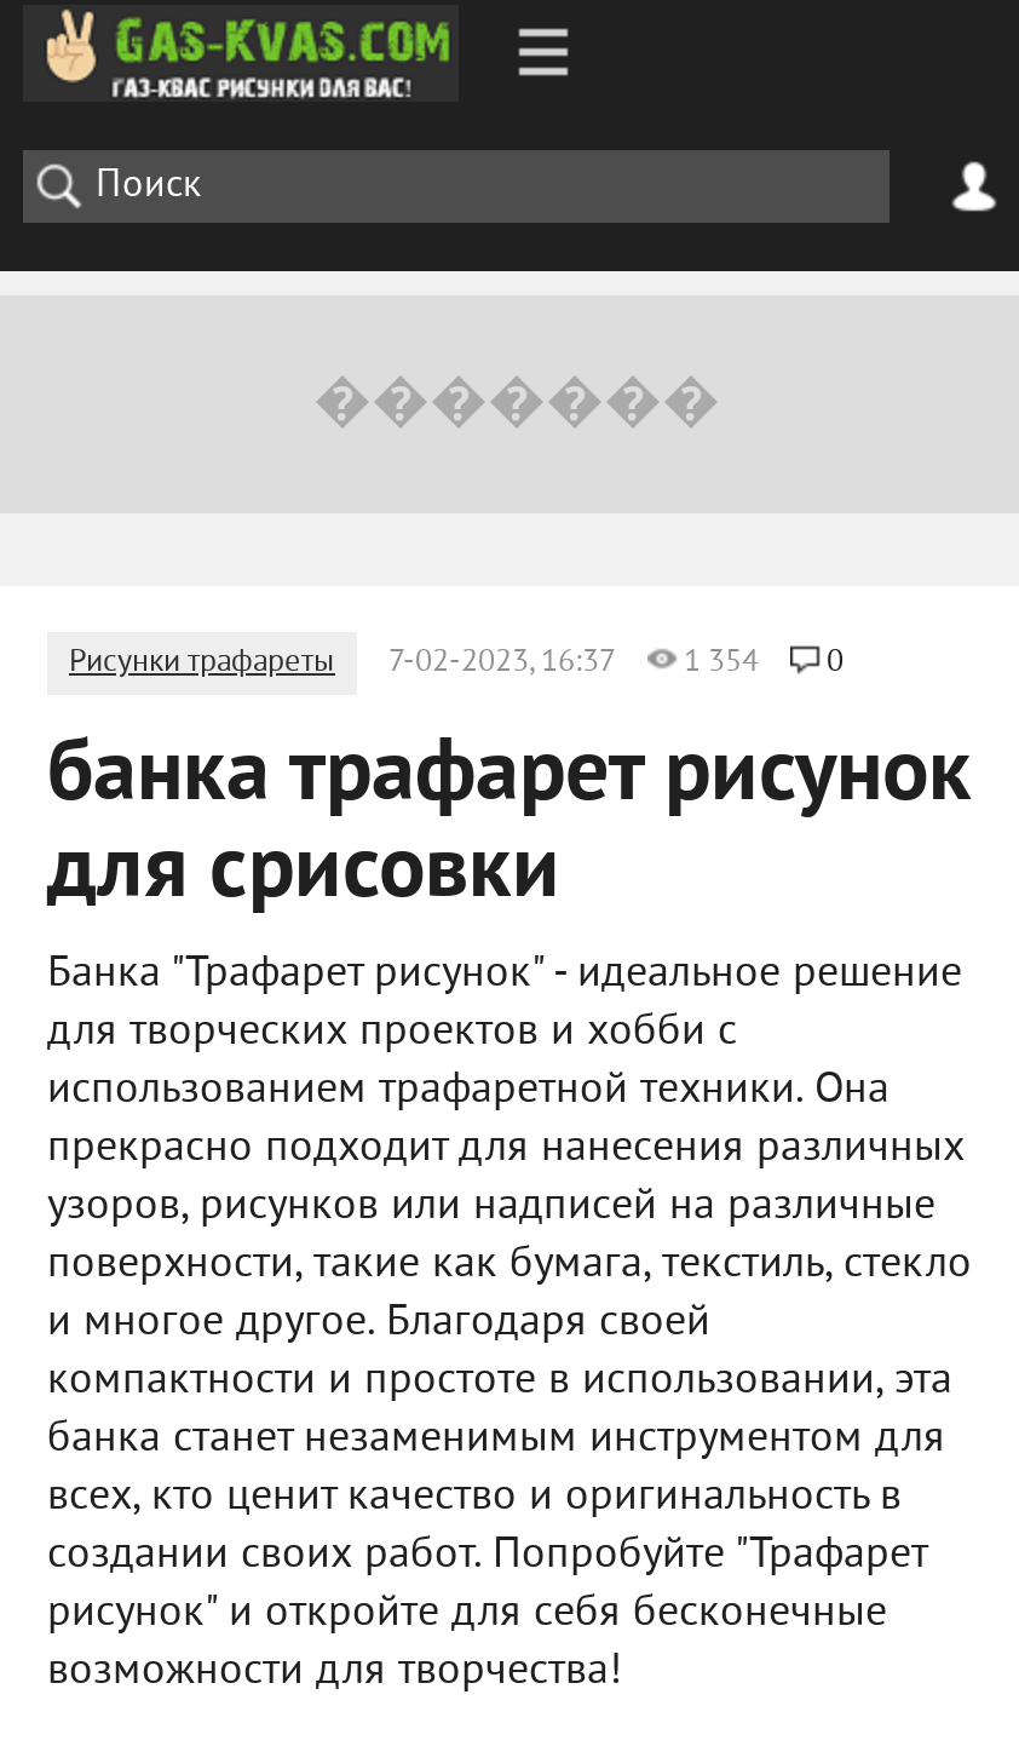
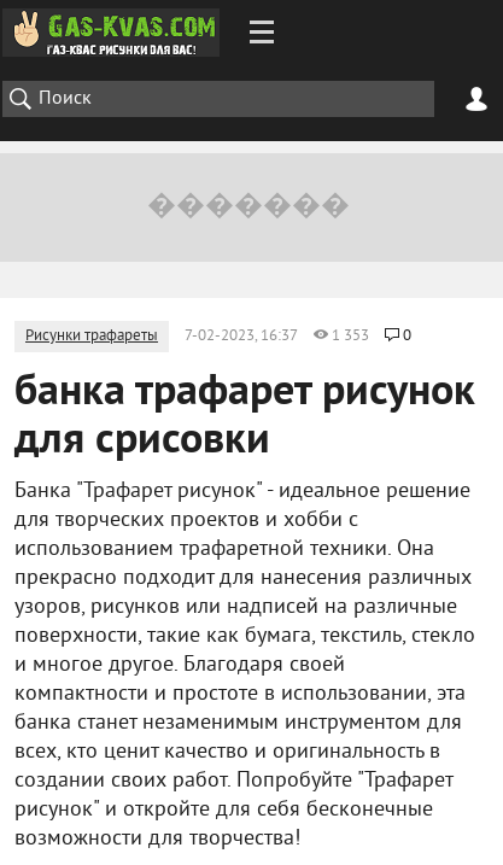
- Рисунки трафареты 7-02-2023, 16:37 1 354 0
+ Рисунки трафареты 7-02-2023, 16:37 1 353 0
